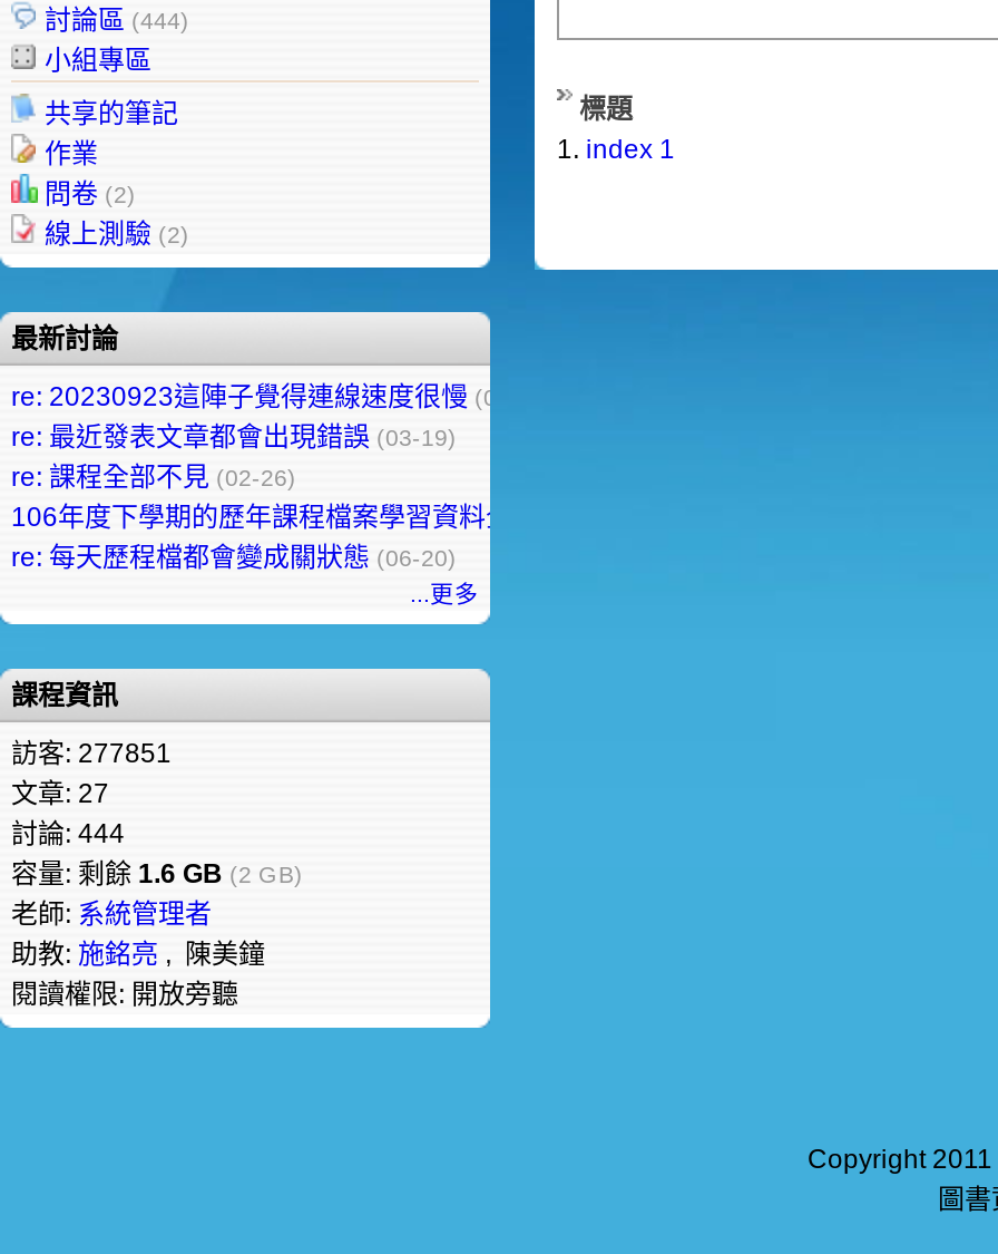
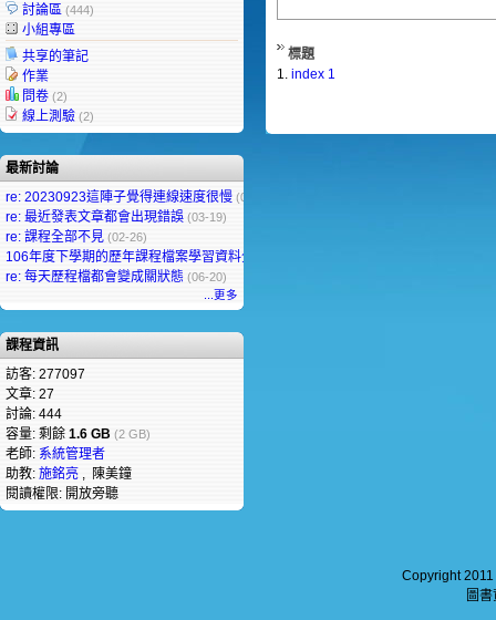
- 訪客: 277851
+ 訪客: 277097
